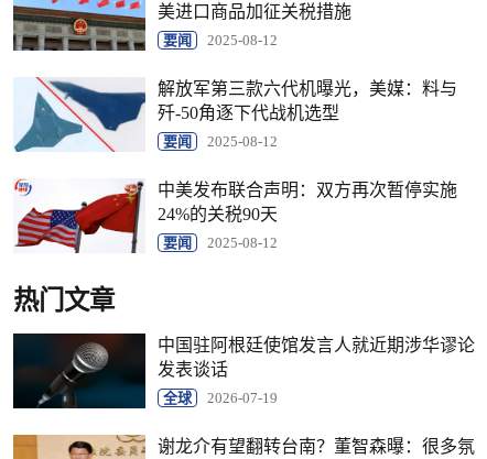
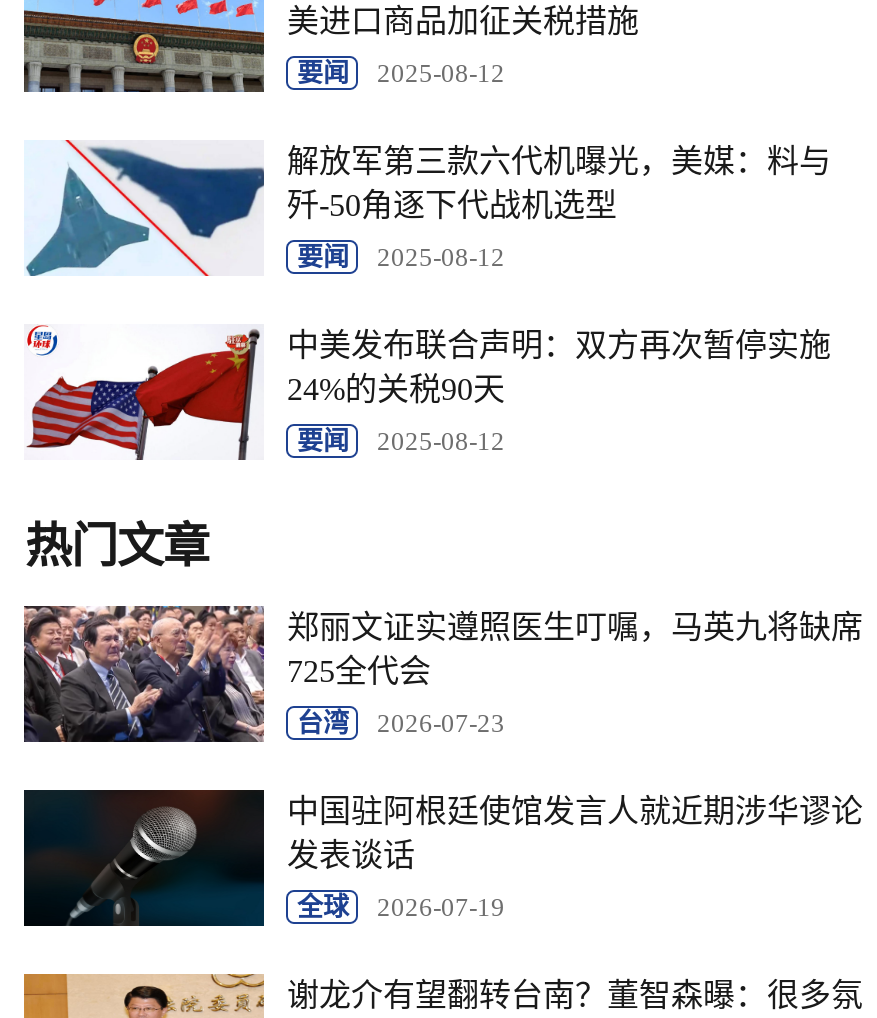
+ [image]
+ 郑丽文证实遵照医生叮嘱，马英九将缺席
+ 725全代会
+ 台湾
+ 2026-07-23
